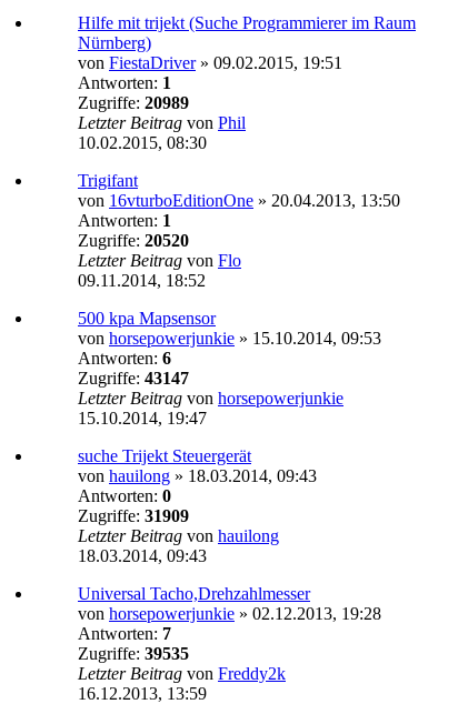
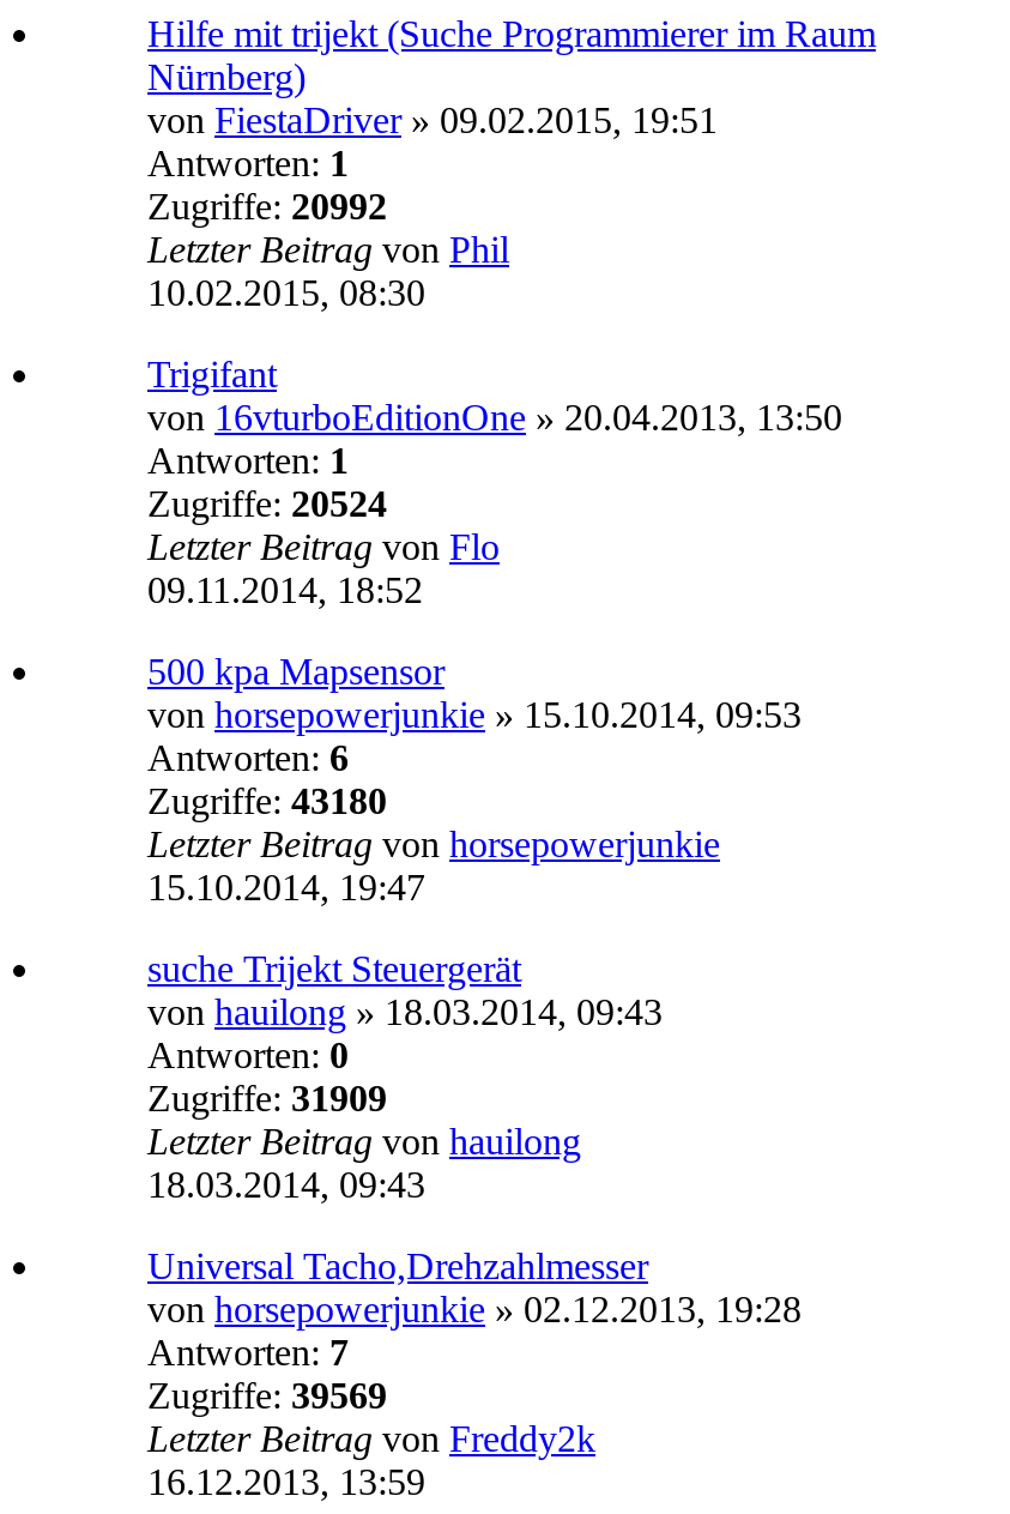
- Zugriffe: 20989
+ Zugriffe: 20992

- Zugriffe: 20520
+ Zugriffe: 20524

- Zugriffe: 43147
+ Zugriffe: 43180

- Zugriffe: 39535
+ Zugriffe: 39569
